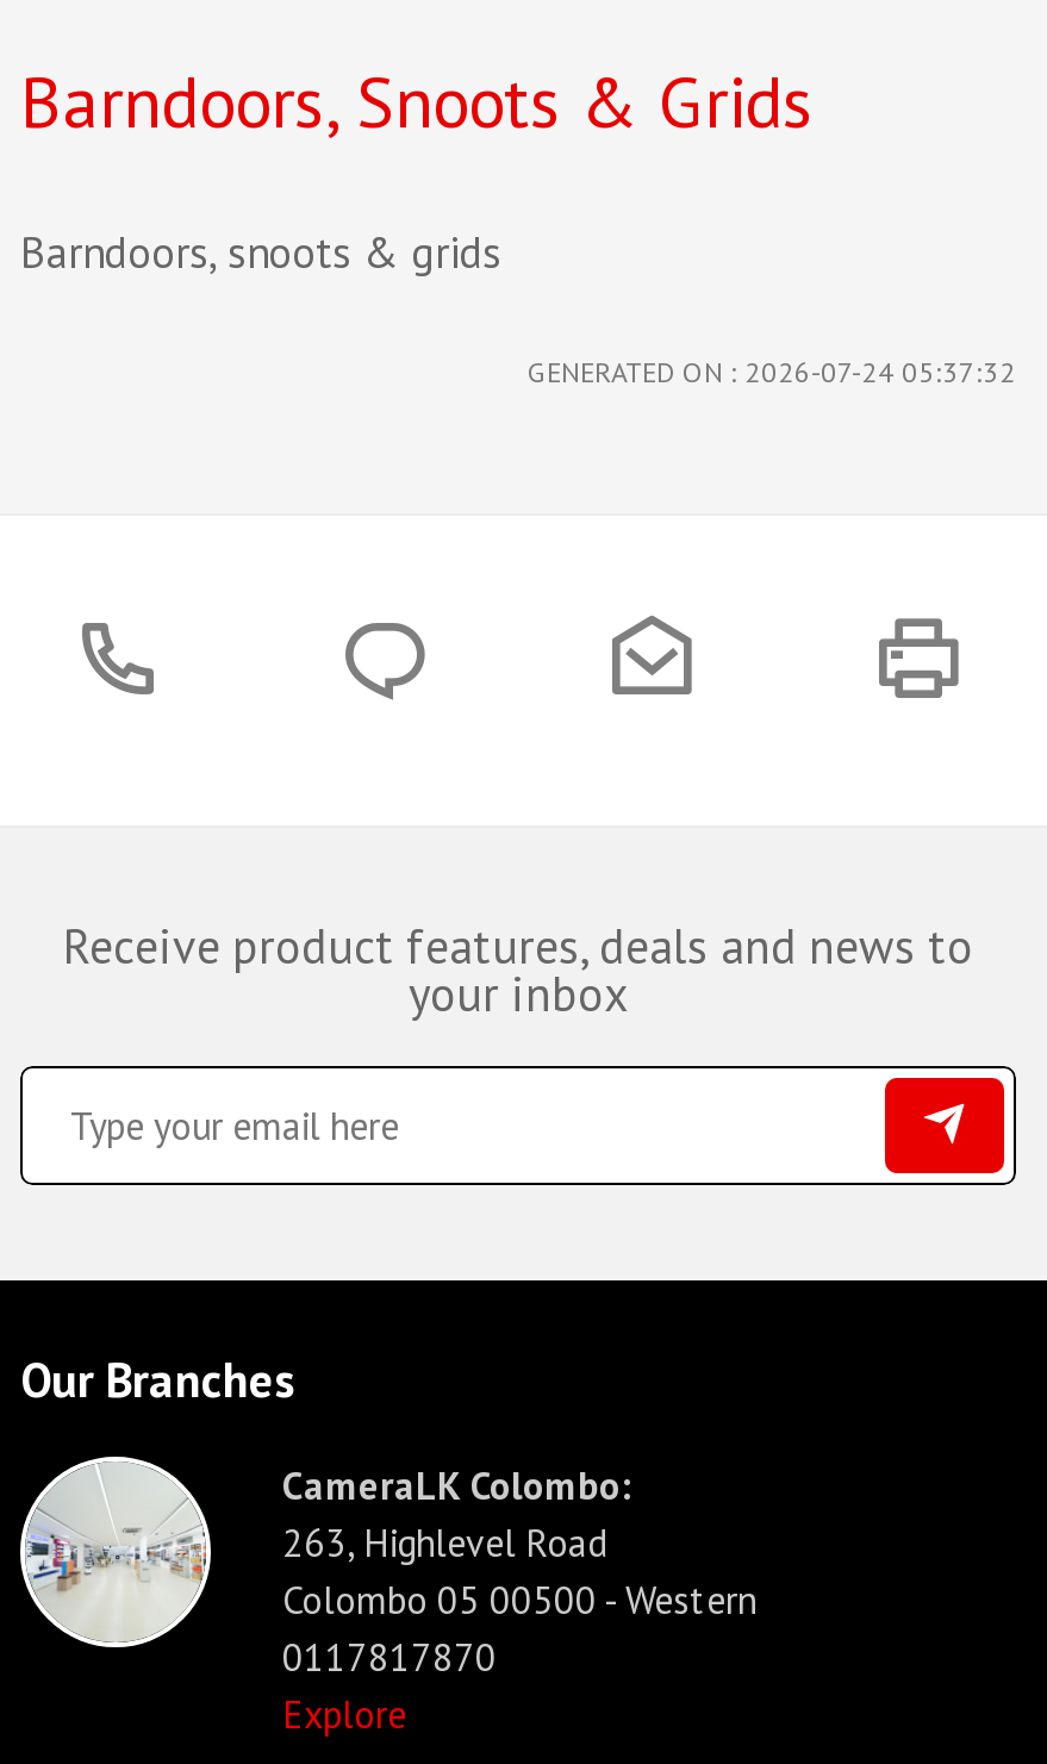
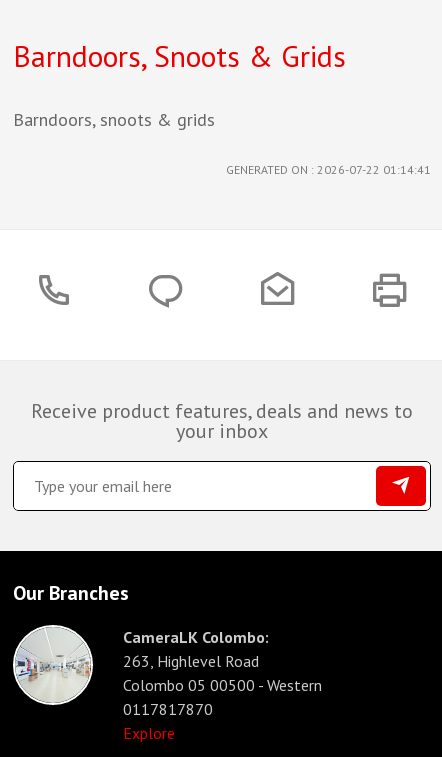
- GENERATED ON : 2026-07-24 05:37:32
+ GENERATED ON : 2026-07-22 01:14:41
